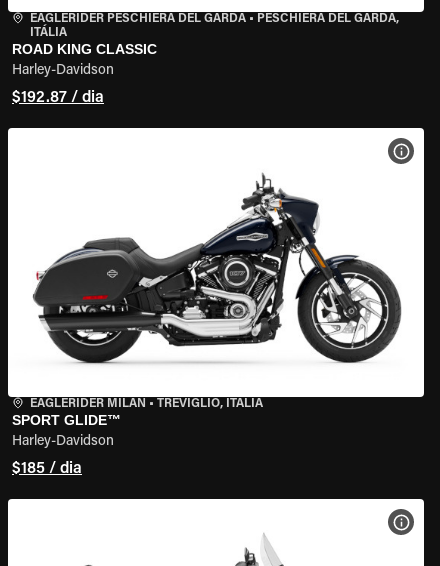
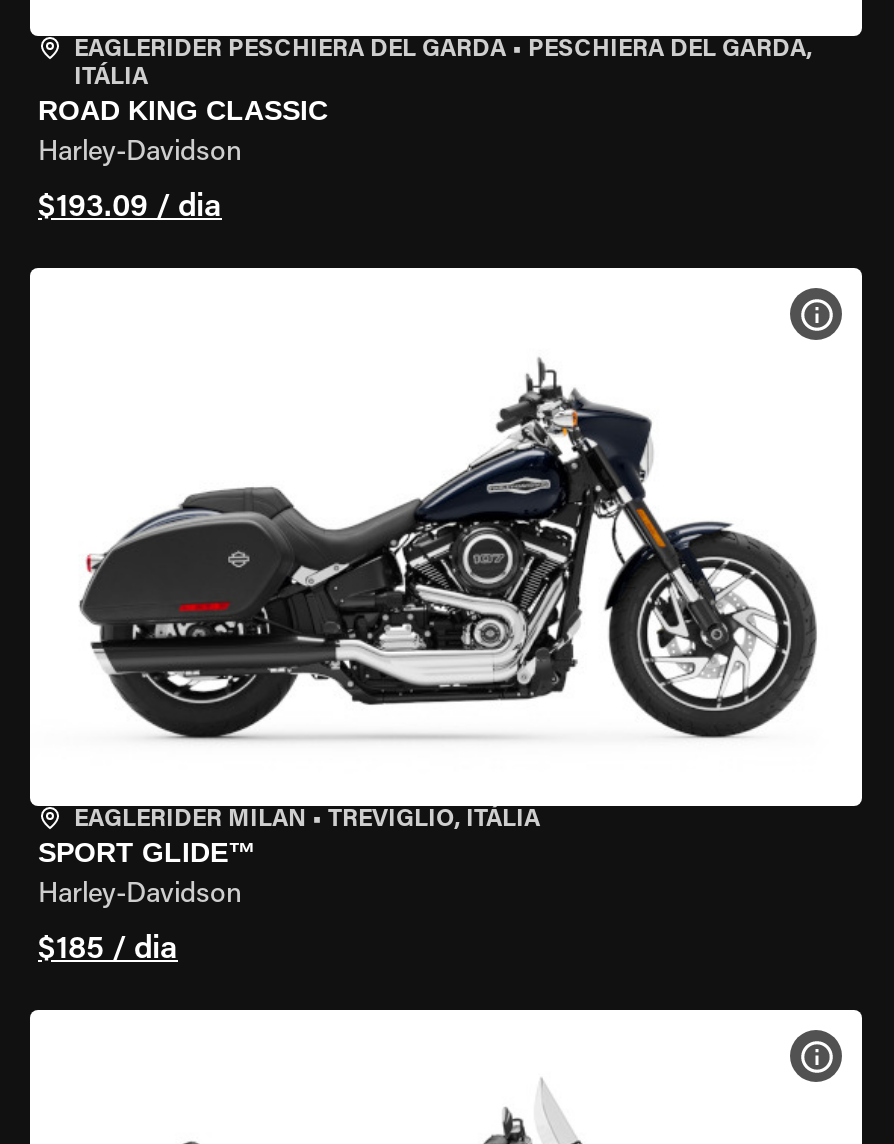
- $192.87 / dia
+ $193.09 / dia
